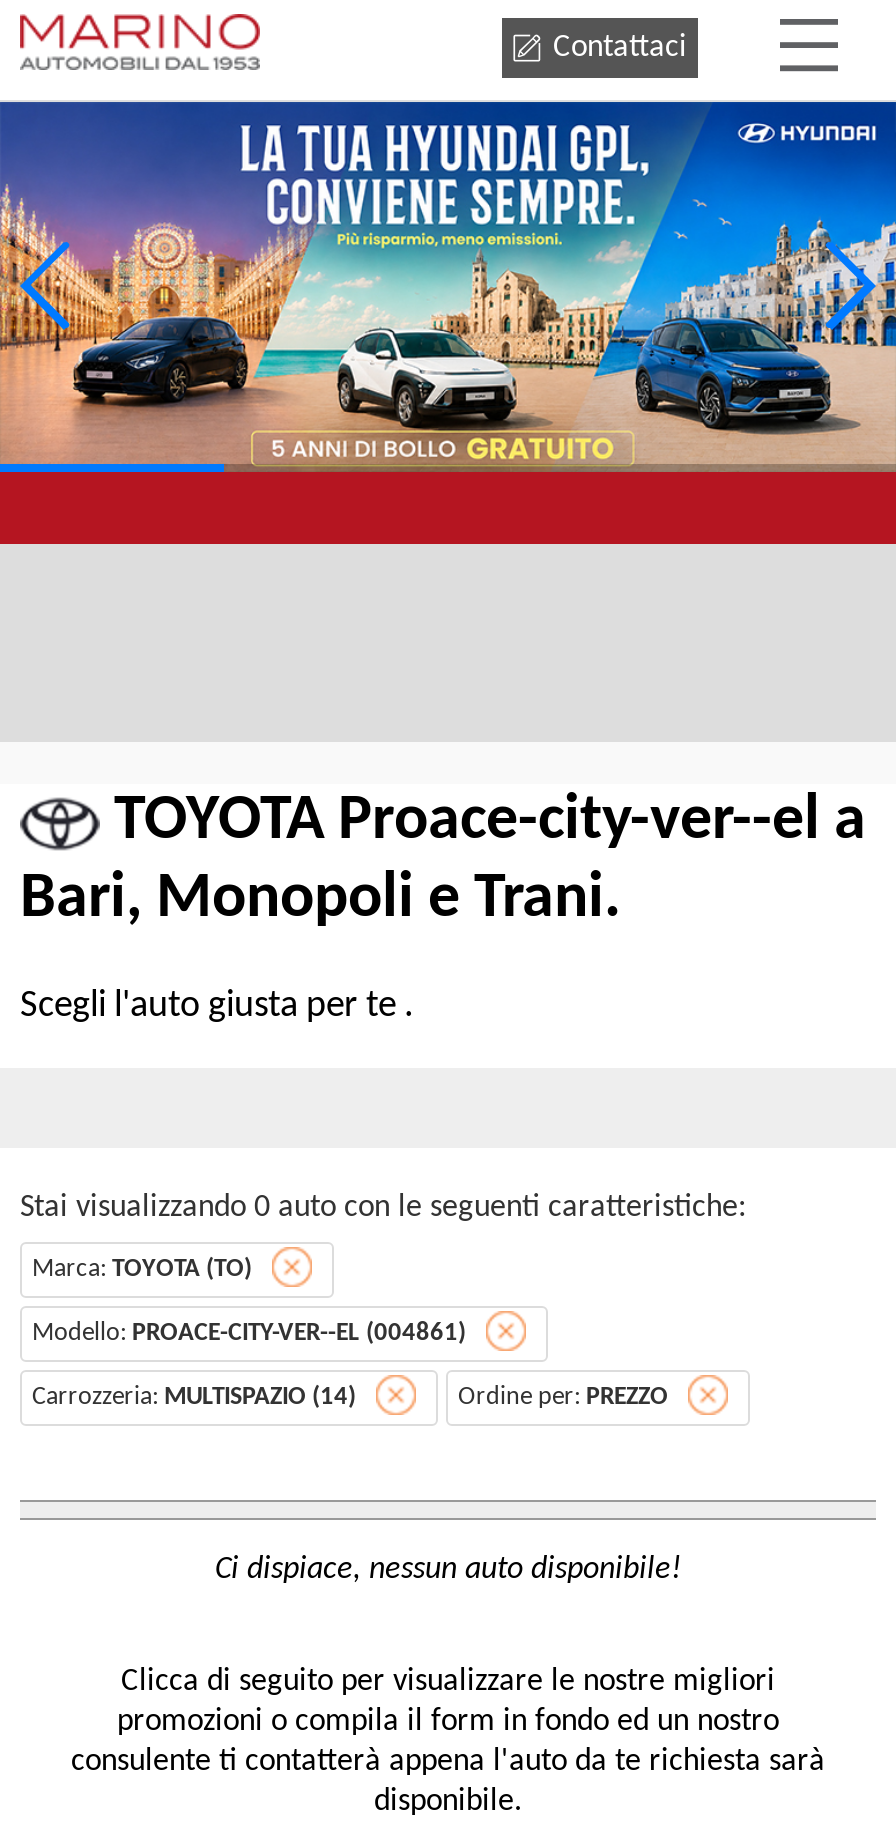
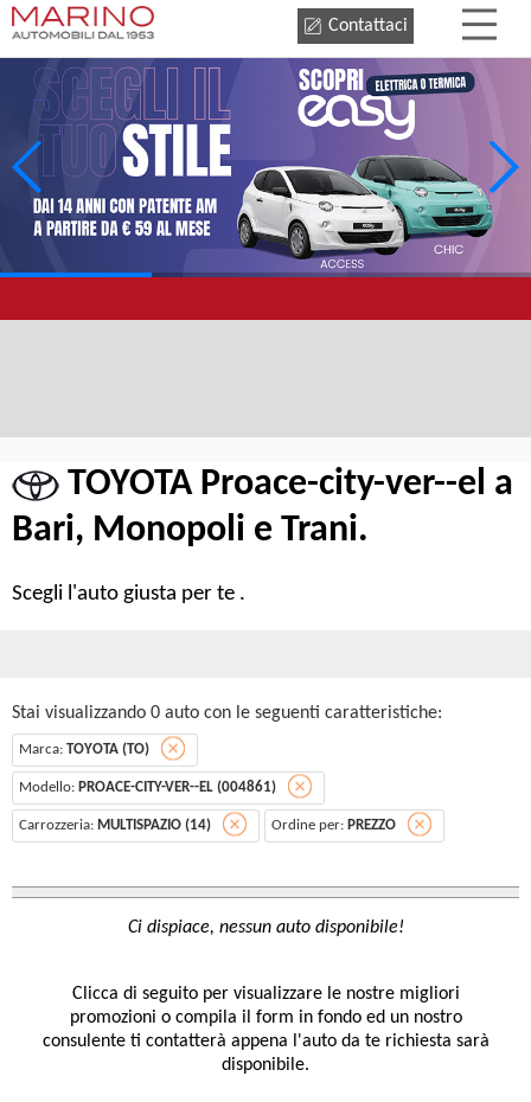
- [image]
+ [image]
